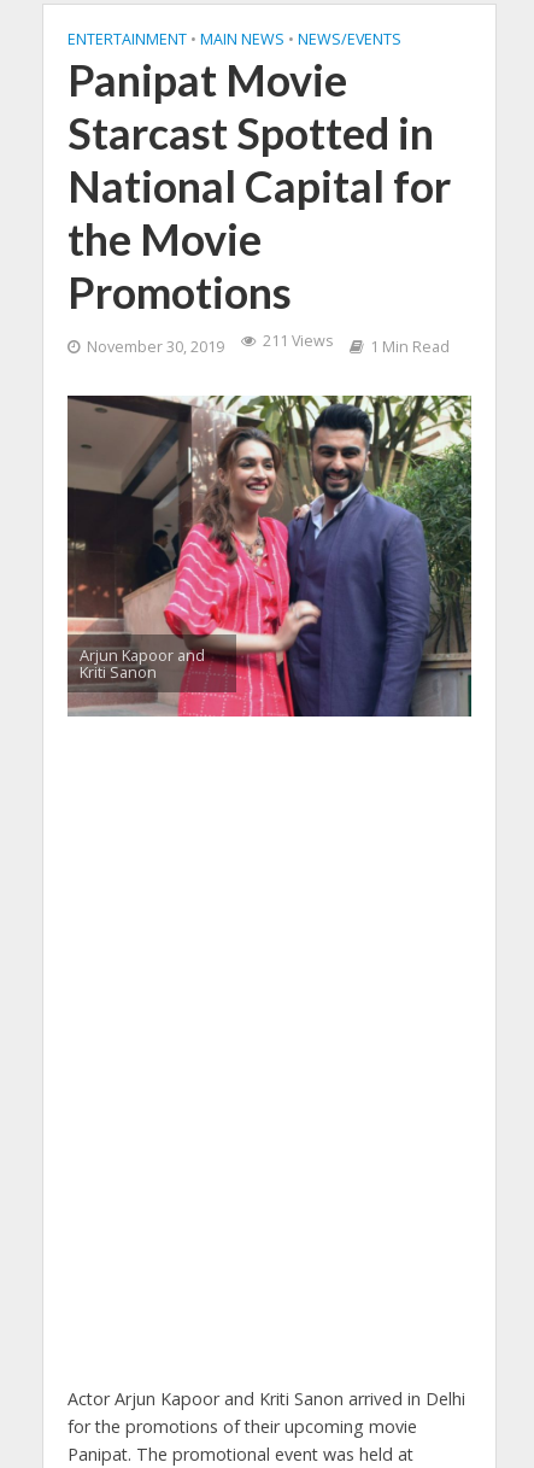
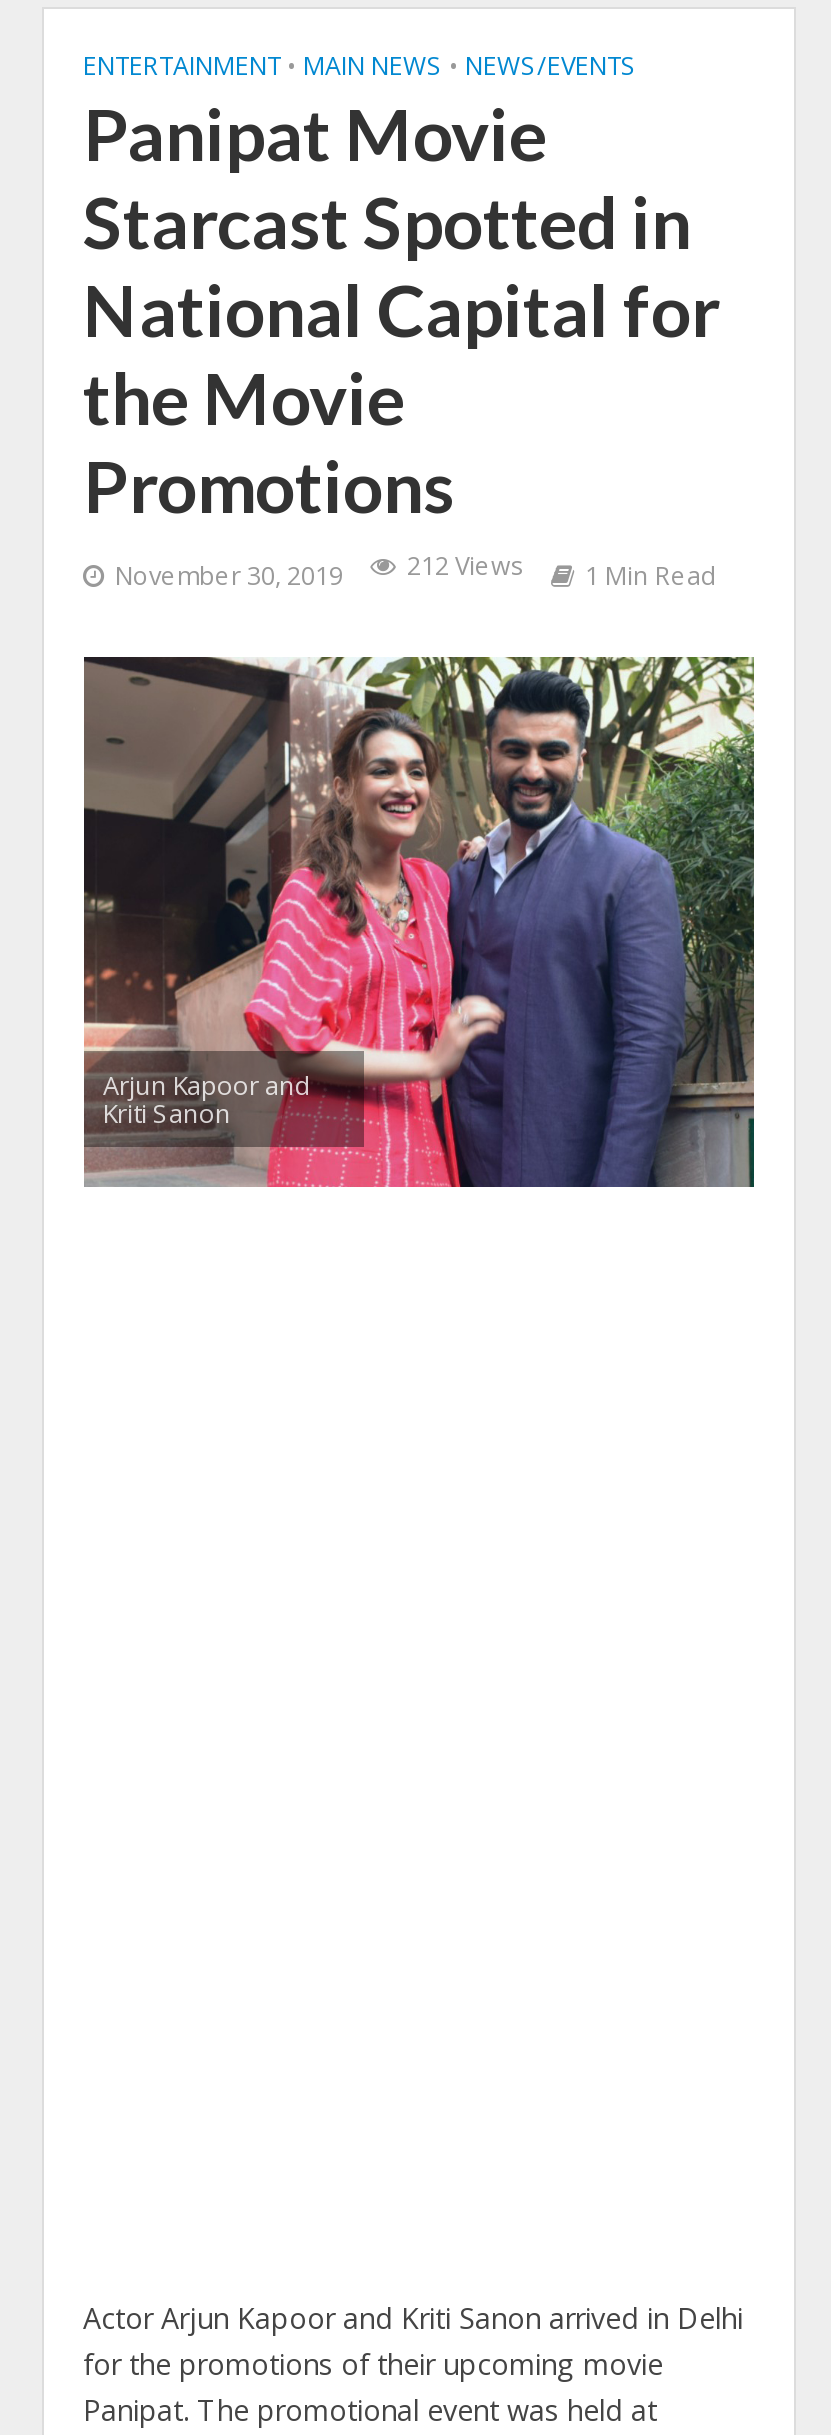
- November 30, 2019 211 Views 1 Min Read
+ November 30, 2019 212 Views 1 Min Read
